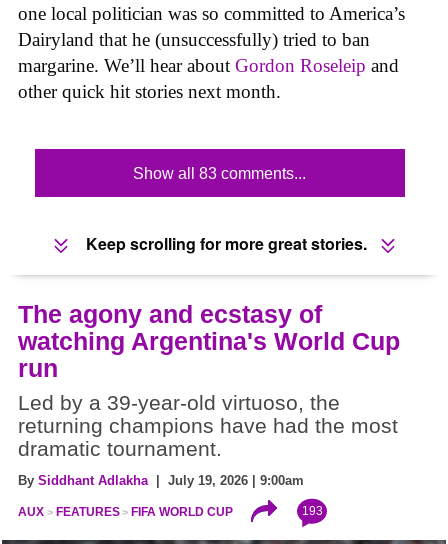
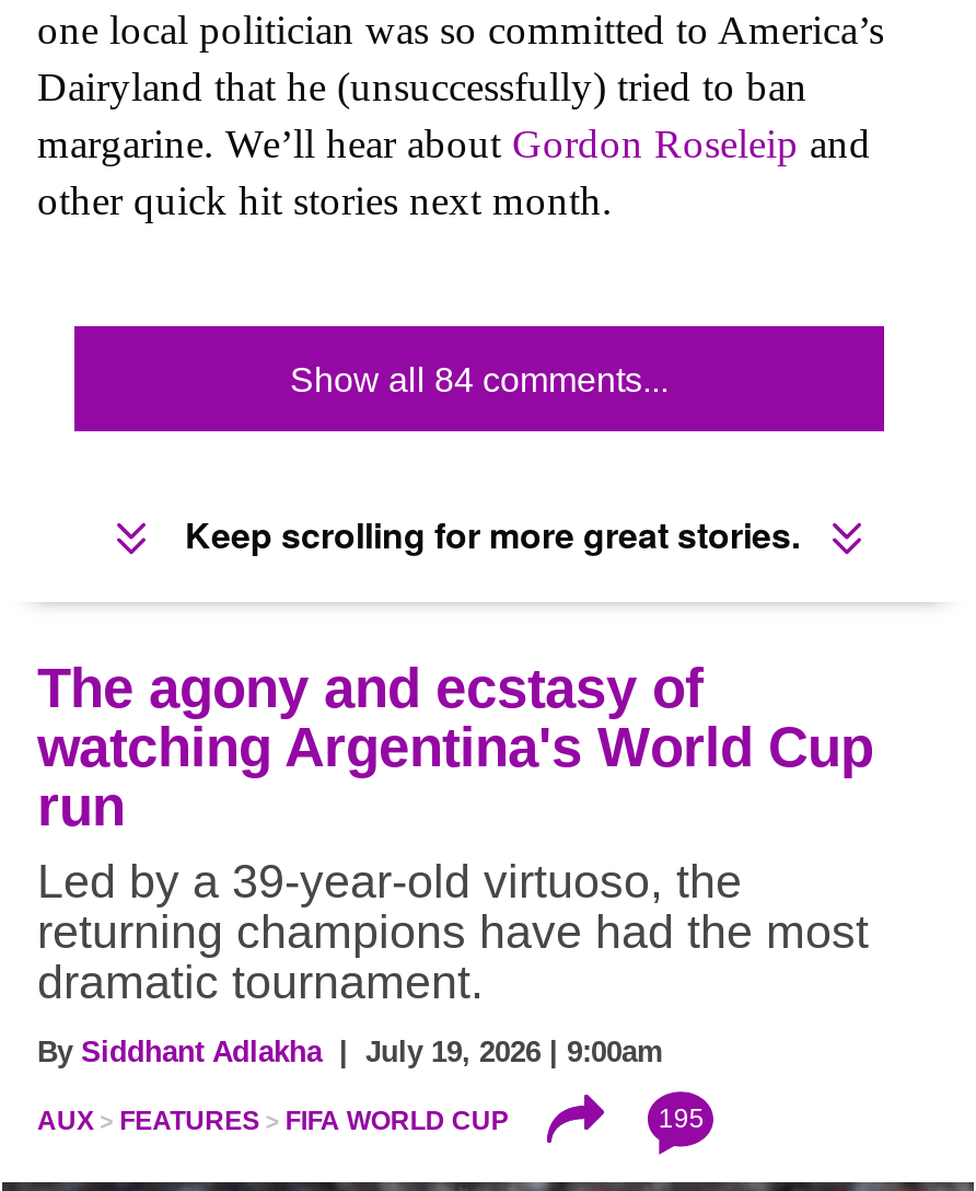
- Show all 83 comments...
+ Show all 84 comments...

- 193
+ 195
